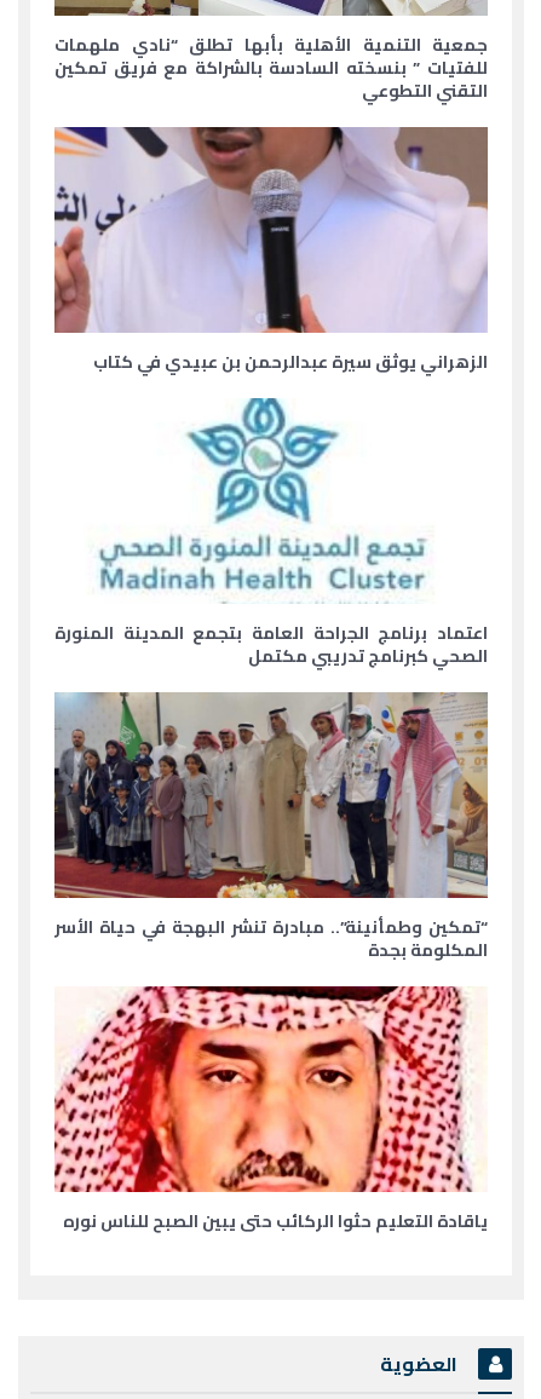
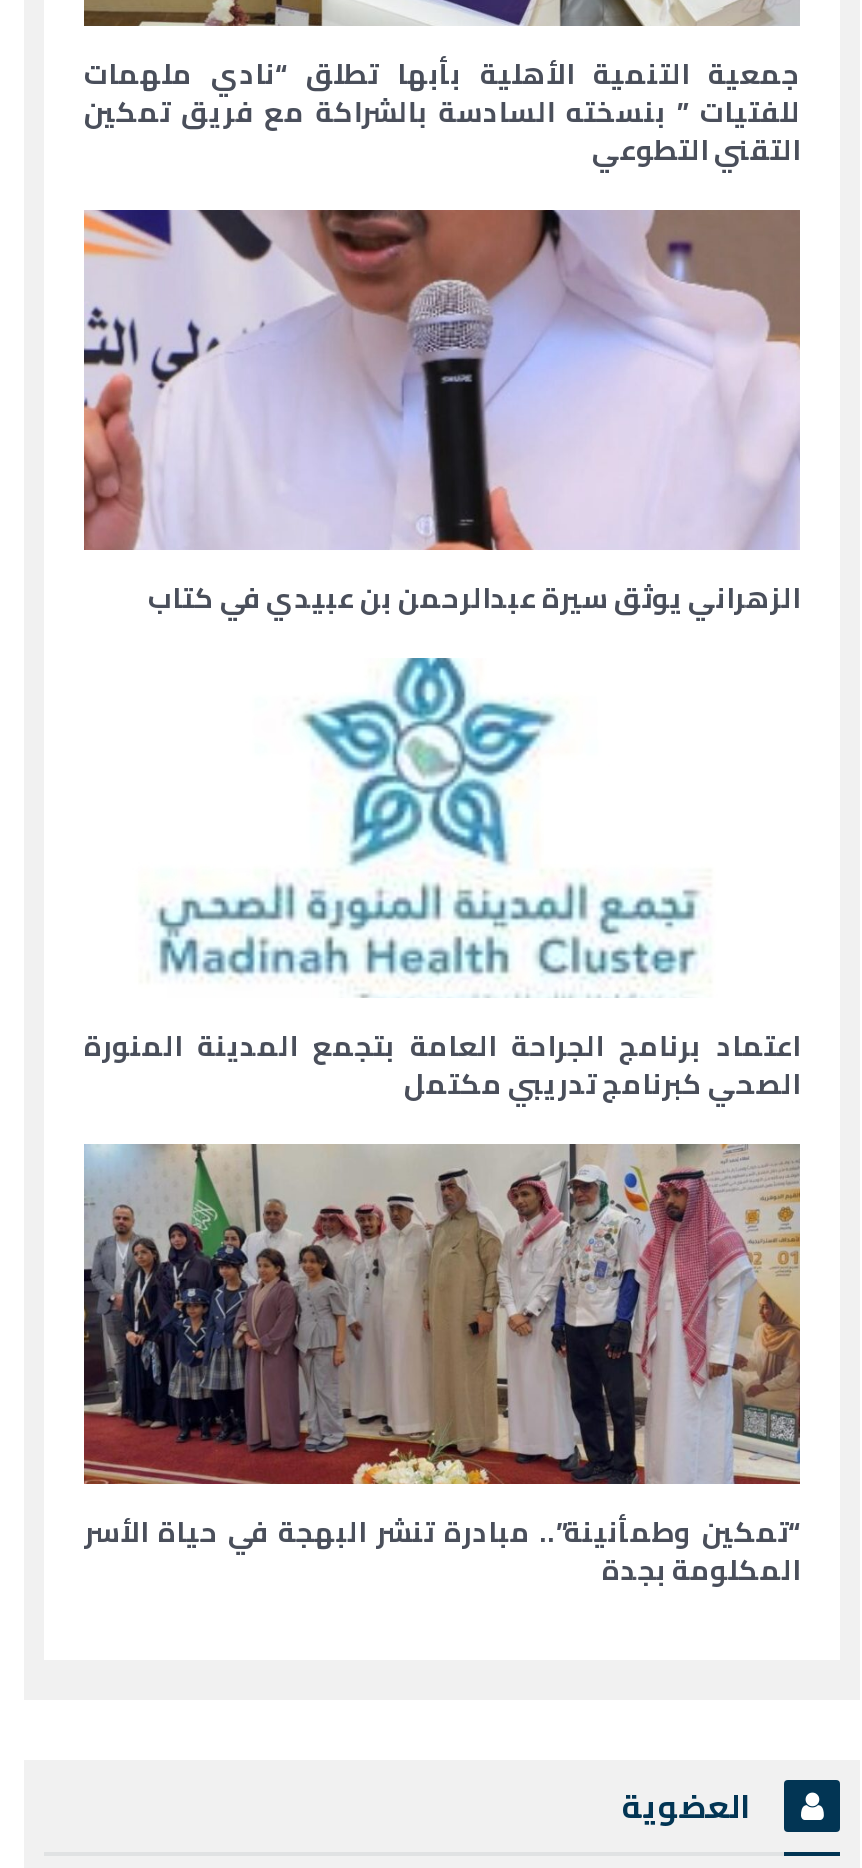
- [image]
- ياقادة التعليم حثوا الركائب حتى يبين الصبح للناس نوره
